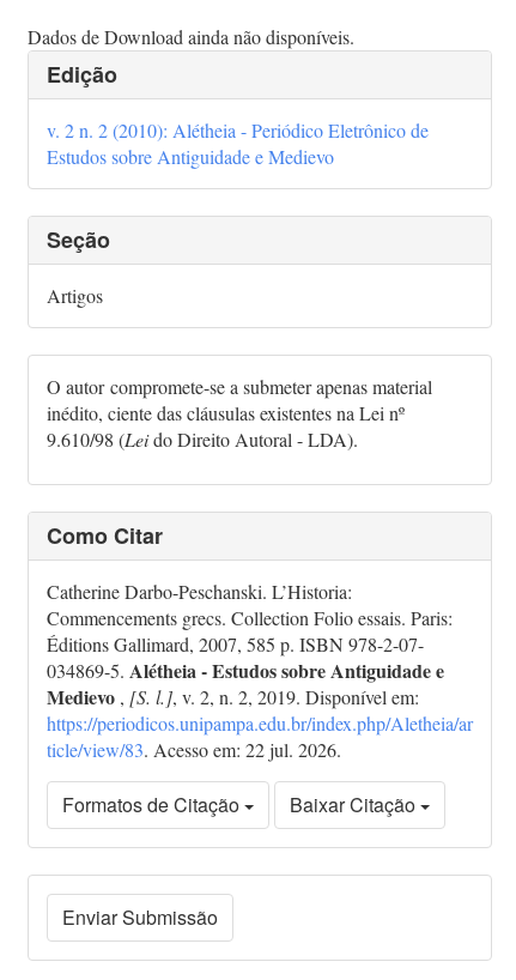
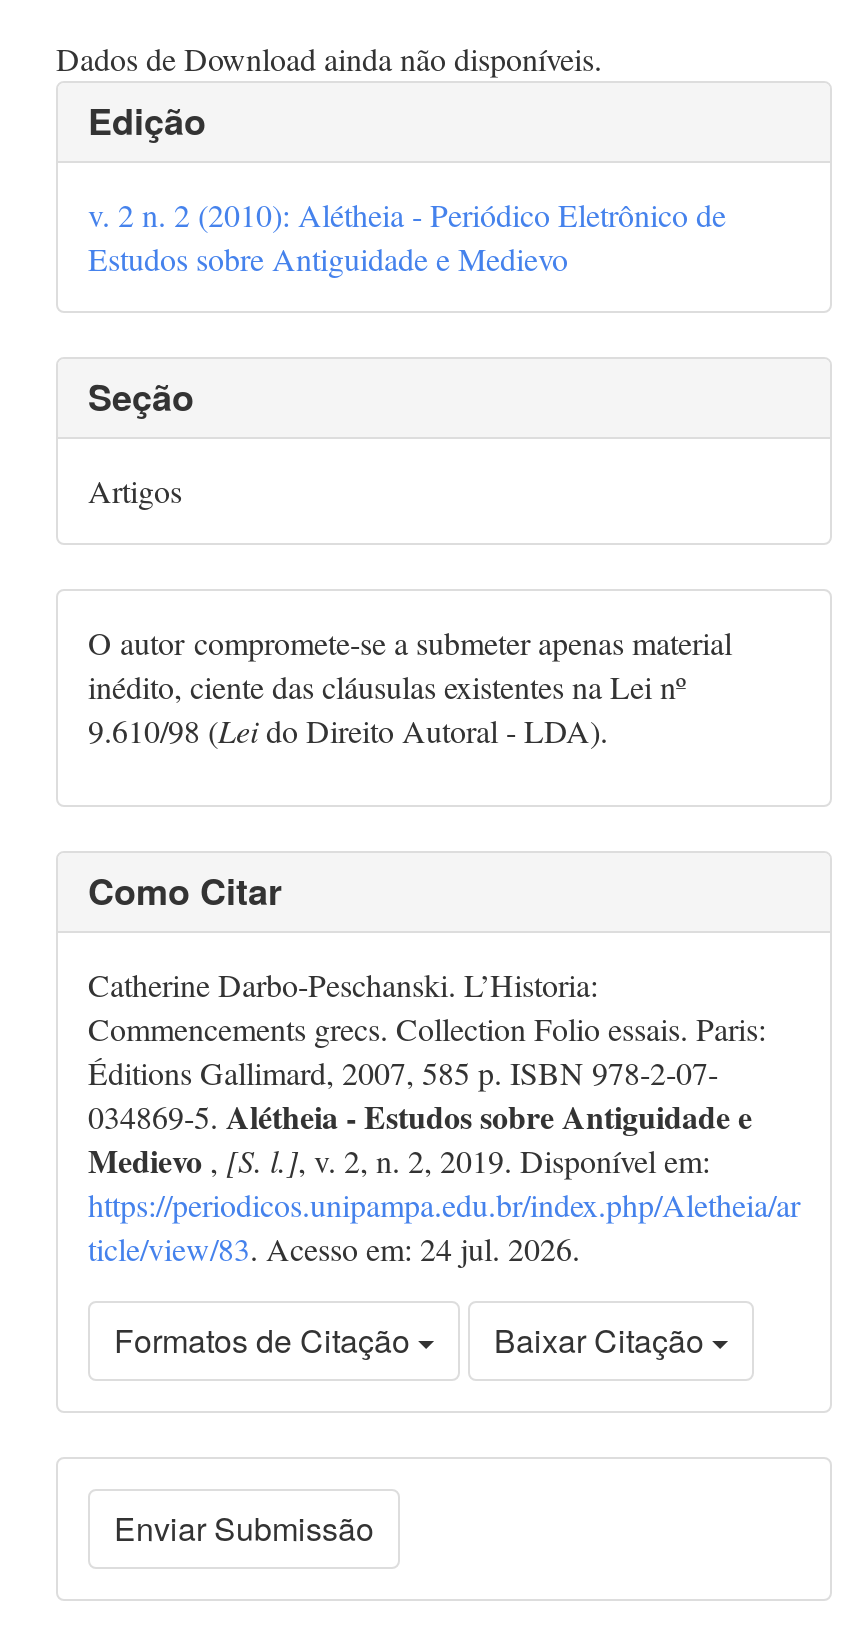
- ticle/view/83. Acesso em: 22 jul. 2026.
+ ticle/view/83. Acesso em: 24 jul. 2026.
